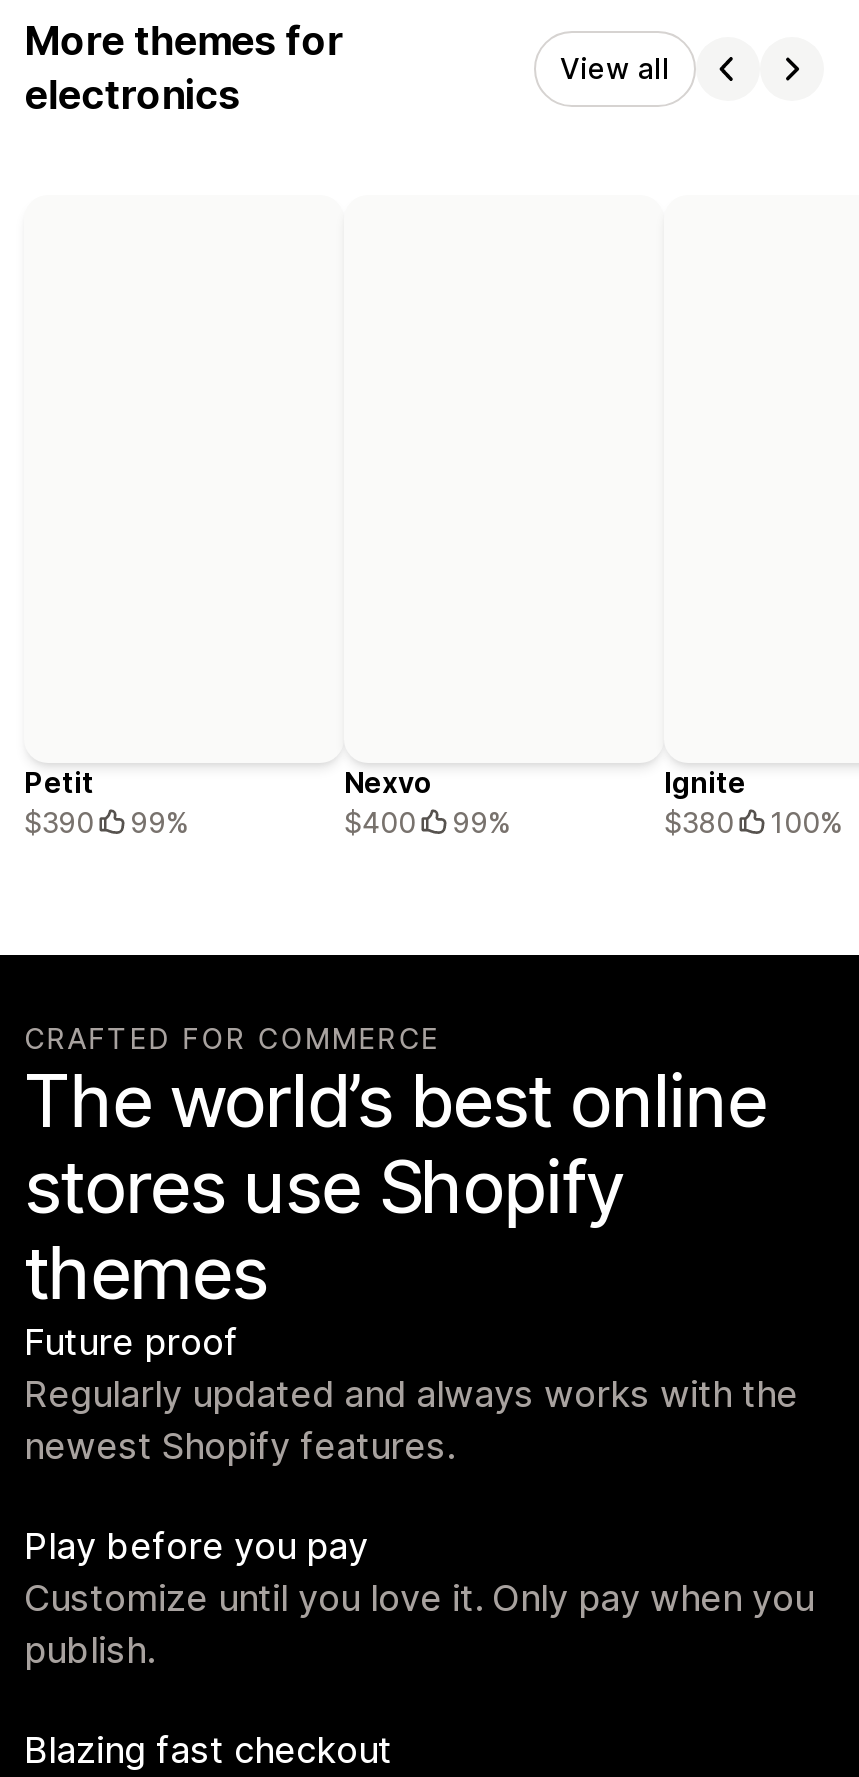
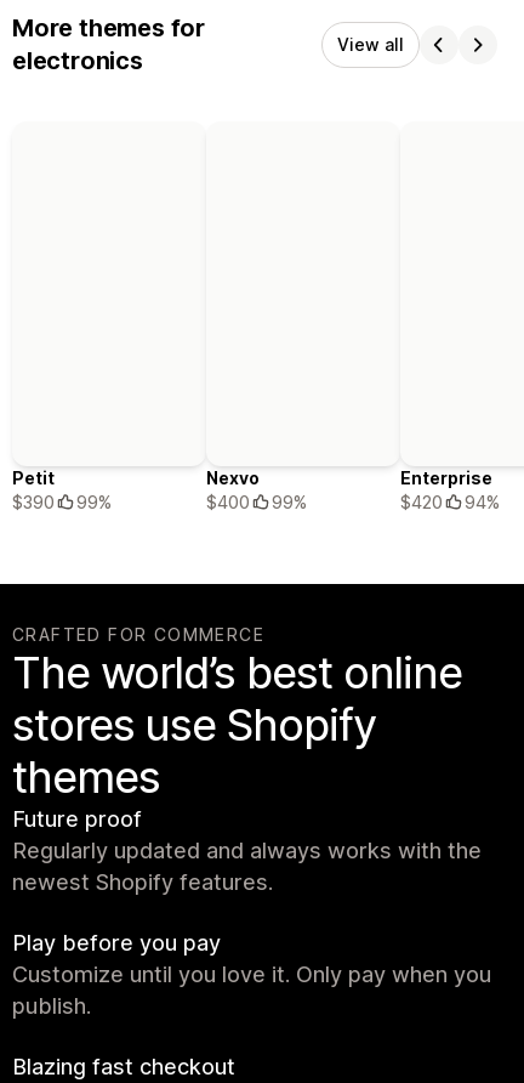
- Ignite
- $380
- 100%
+ Enterprise
+ $420
+ 94%
